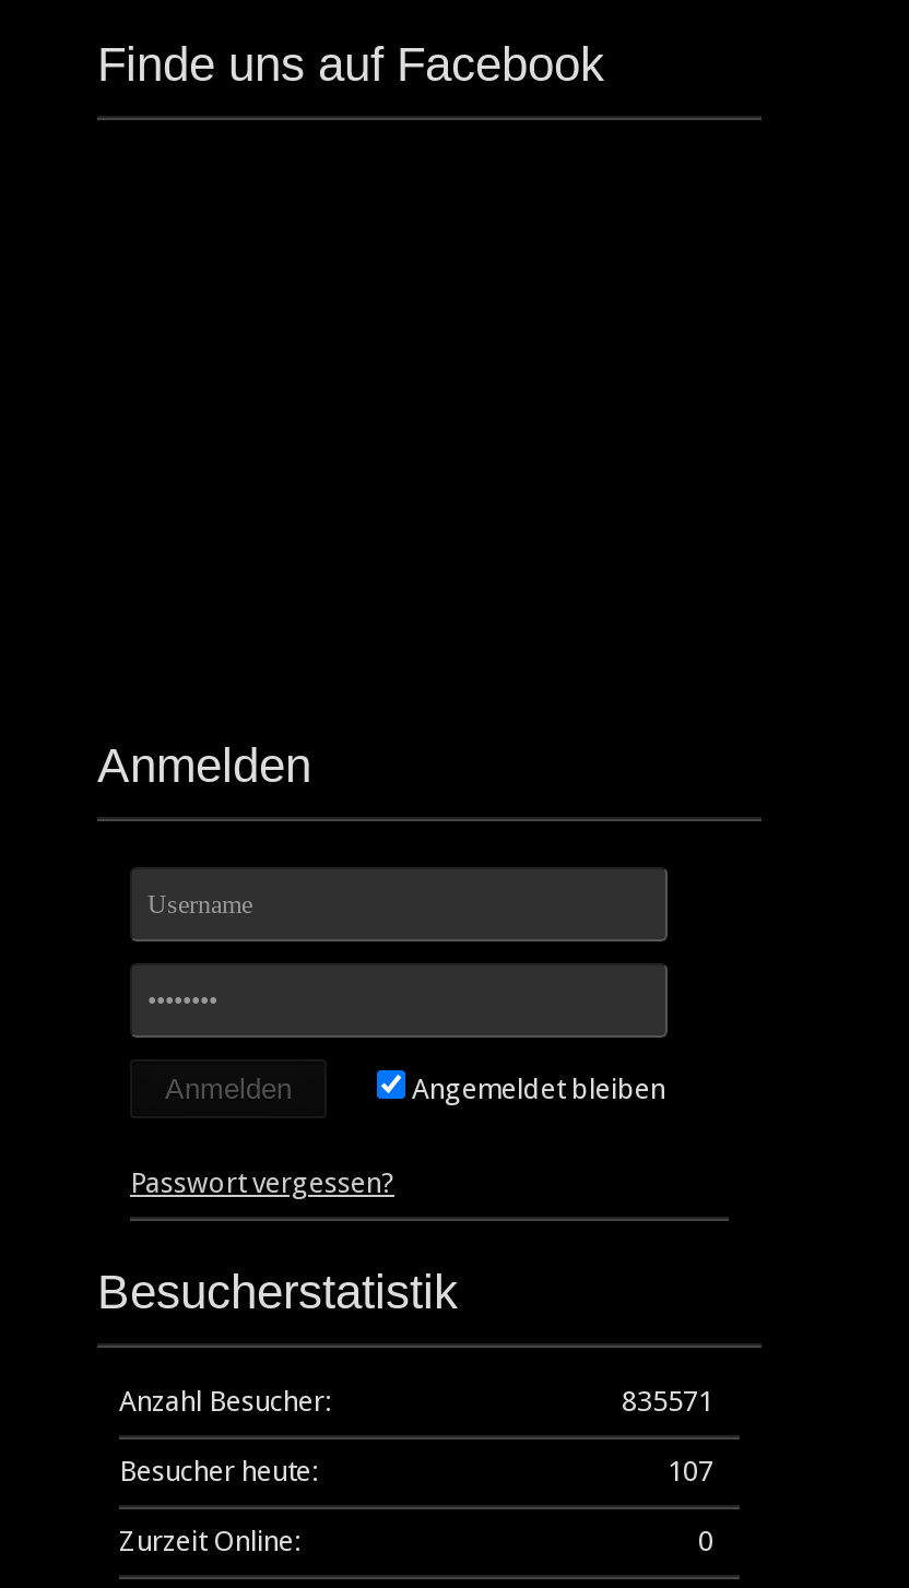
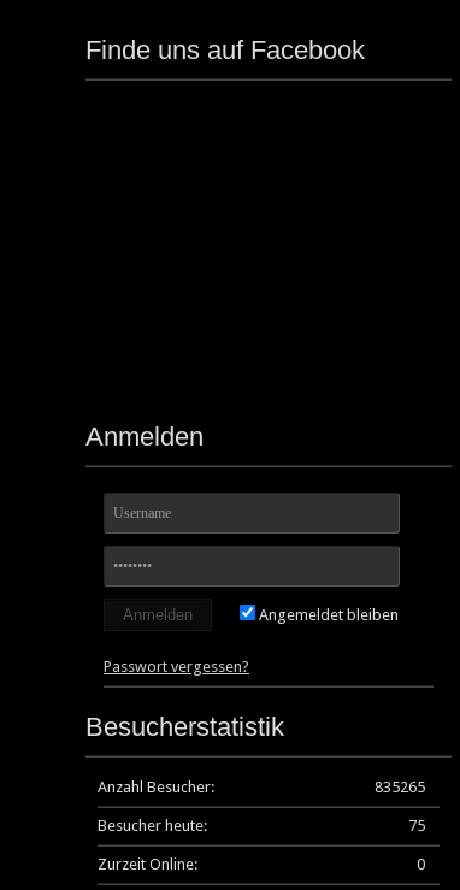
- 835571
+ 835265

- 107
+ 75
